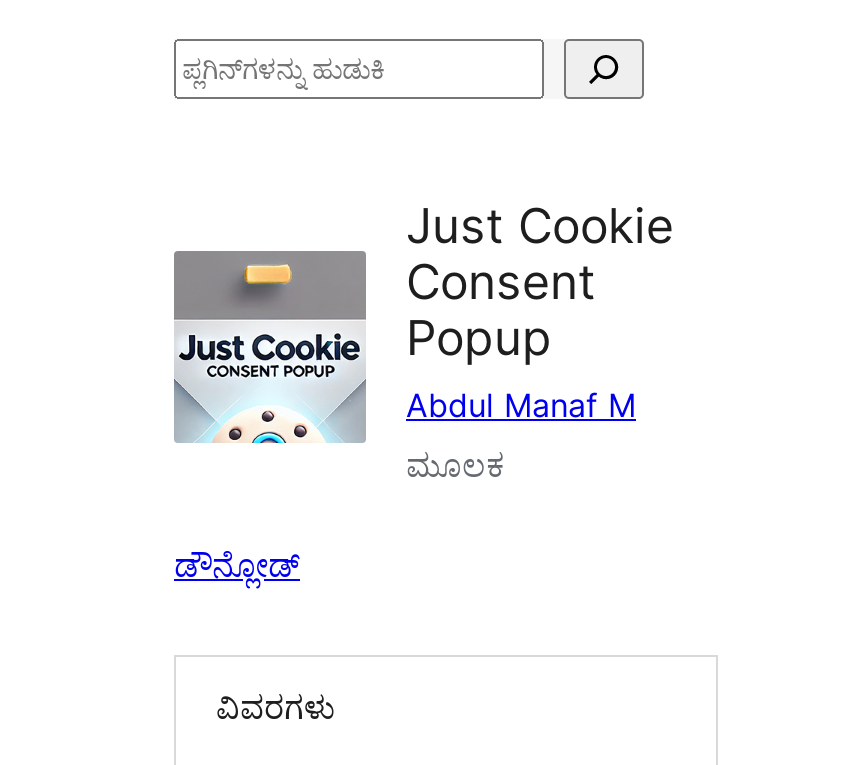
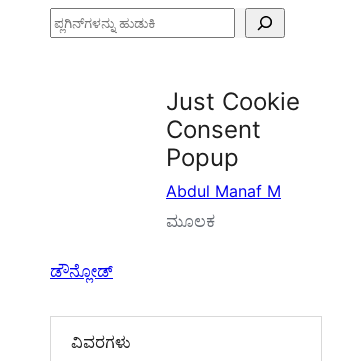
- [image]
